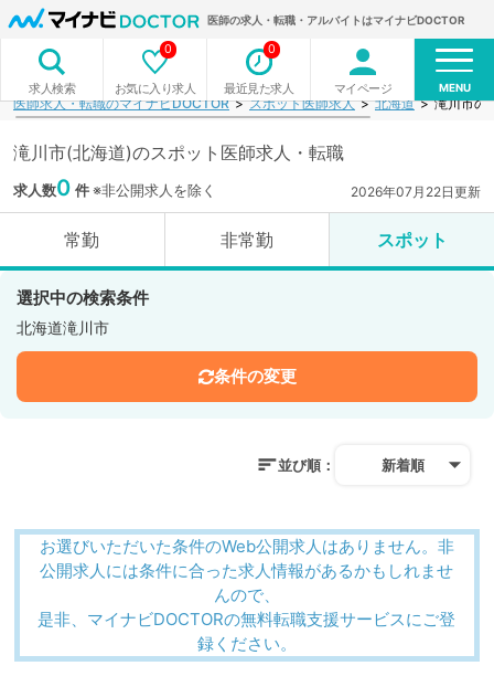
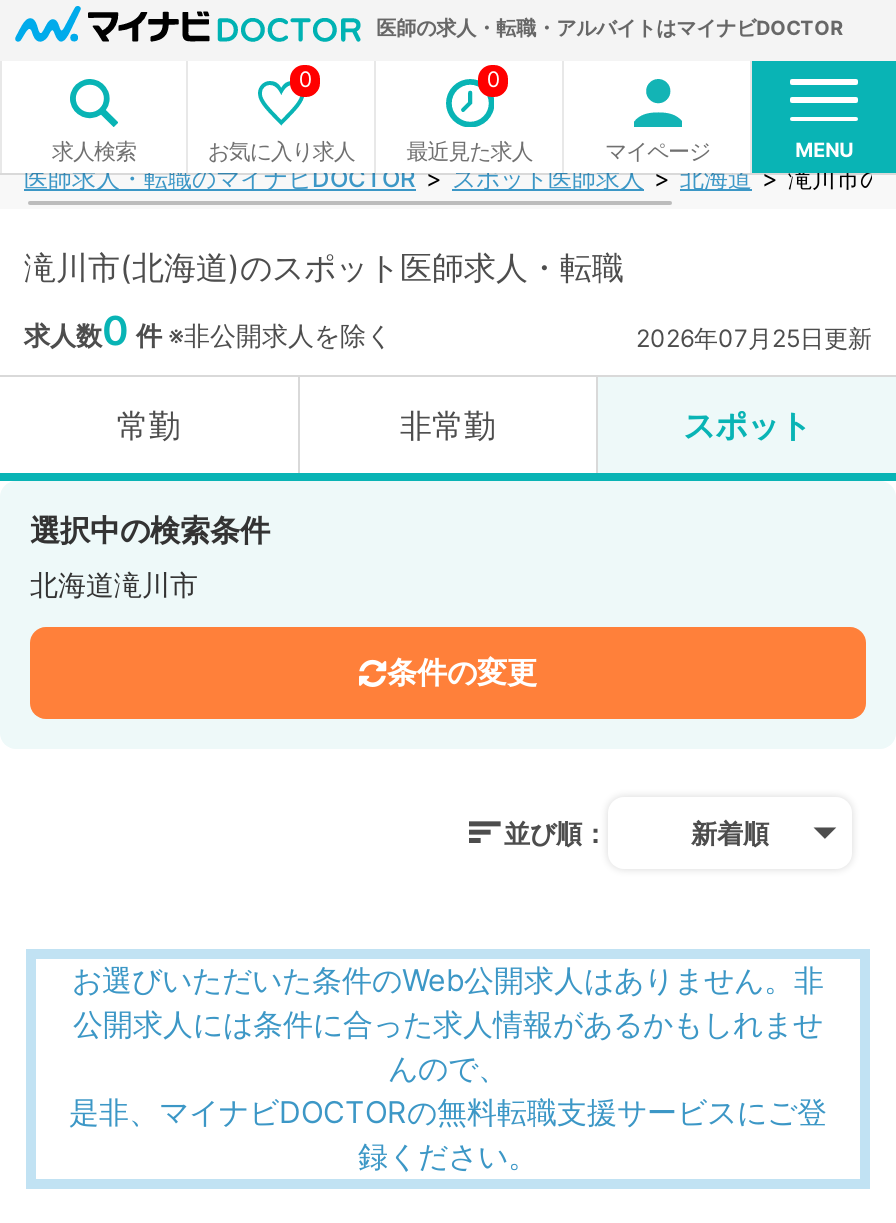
- 2026年07月22日更新
+ 2026年07月25日更新
